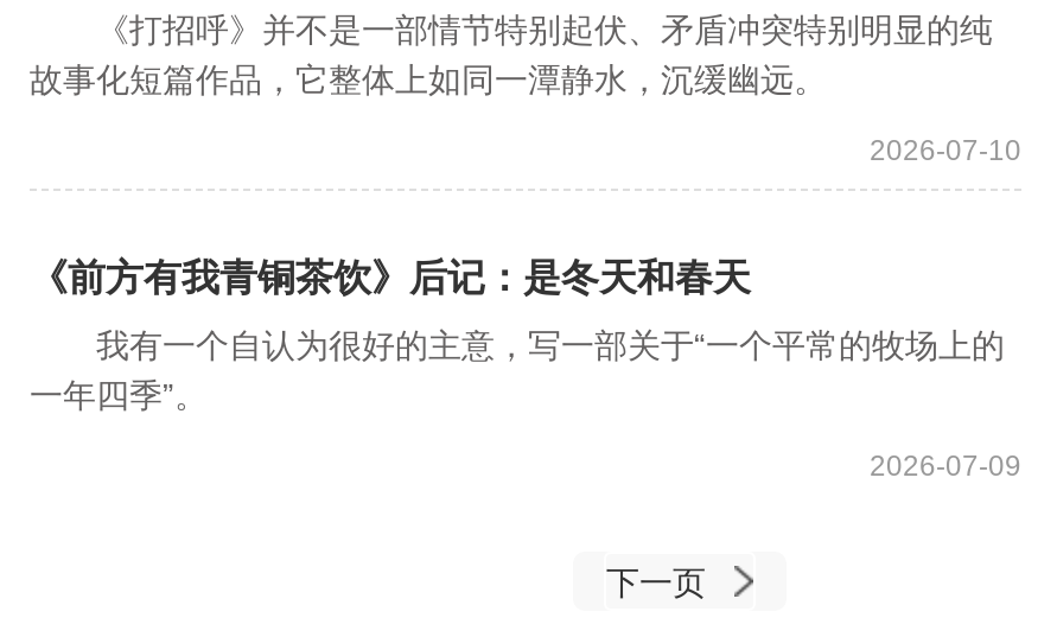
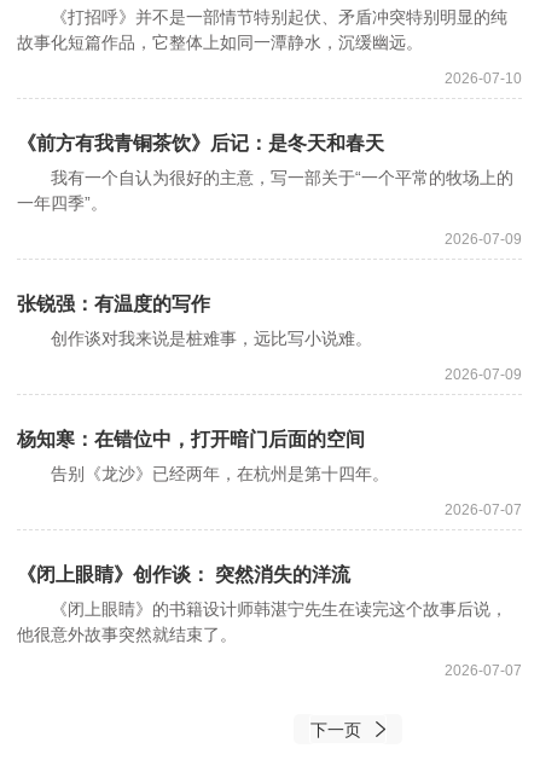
+ 张锐强：有温度的写作
+ 创作谈对我来说是桩难事，远比写小说难。
+ 2026-07-09
+ 杨知寒：在错位中，打开暗门后面的空间
+ 告别《龙沙》已经两年，在杭州是第十四年。
+ 2026-07-07
+ 《闭上眼睛》创作谈： 突然消失的洋流
+ 《闭上眼睛》的书籍设计师韩湛宁先生在读完这个故事后说，
+ 他很意外故事突然就结束了。
+ 2026-07-07
